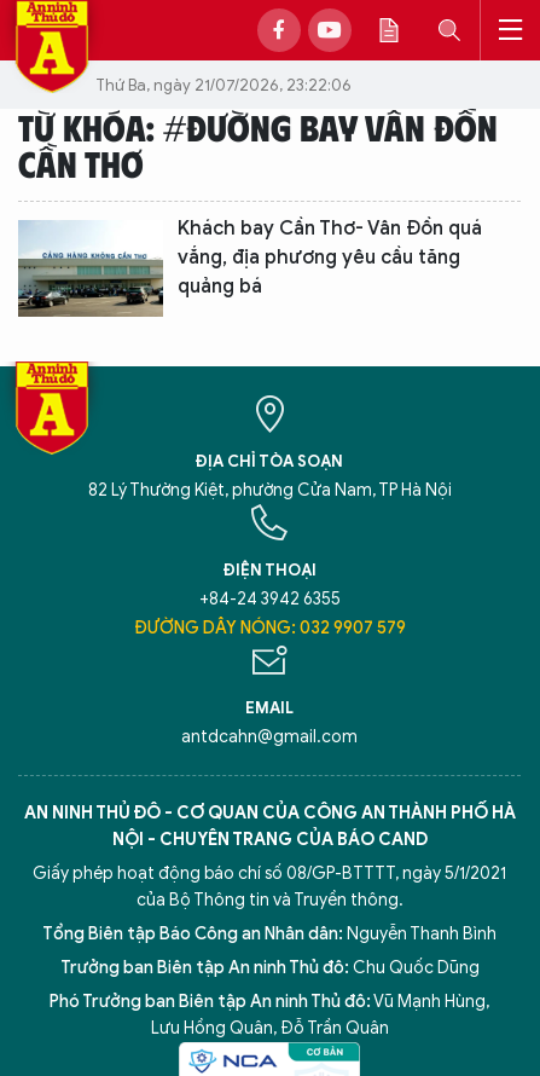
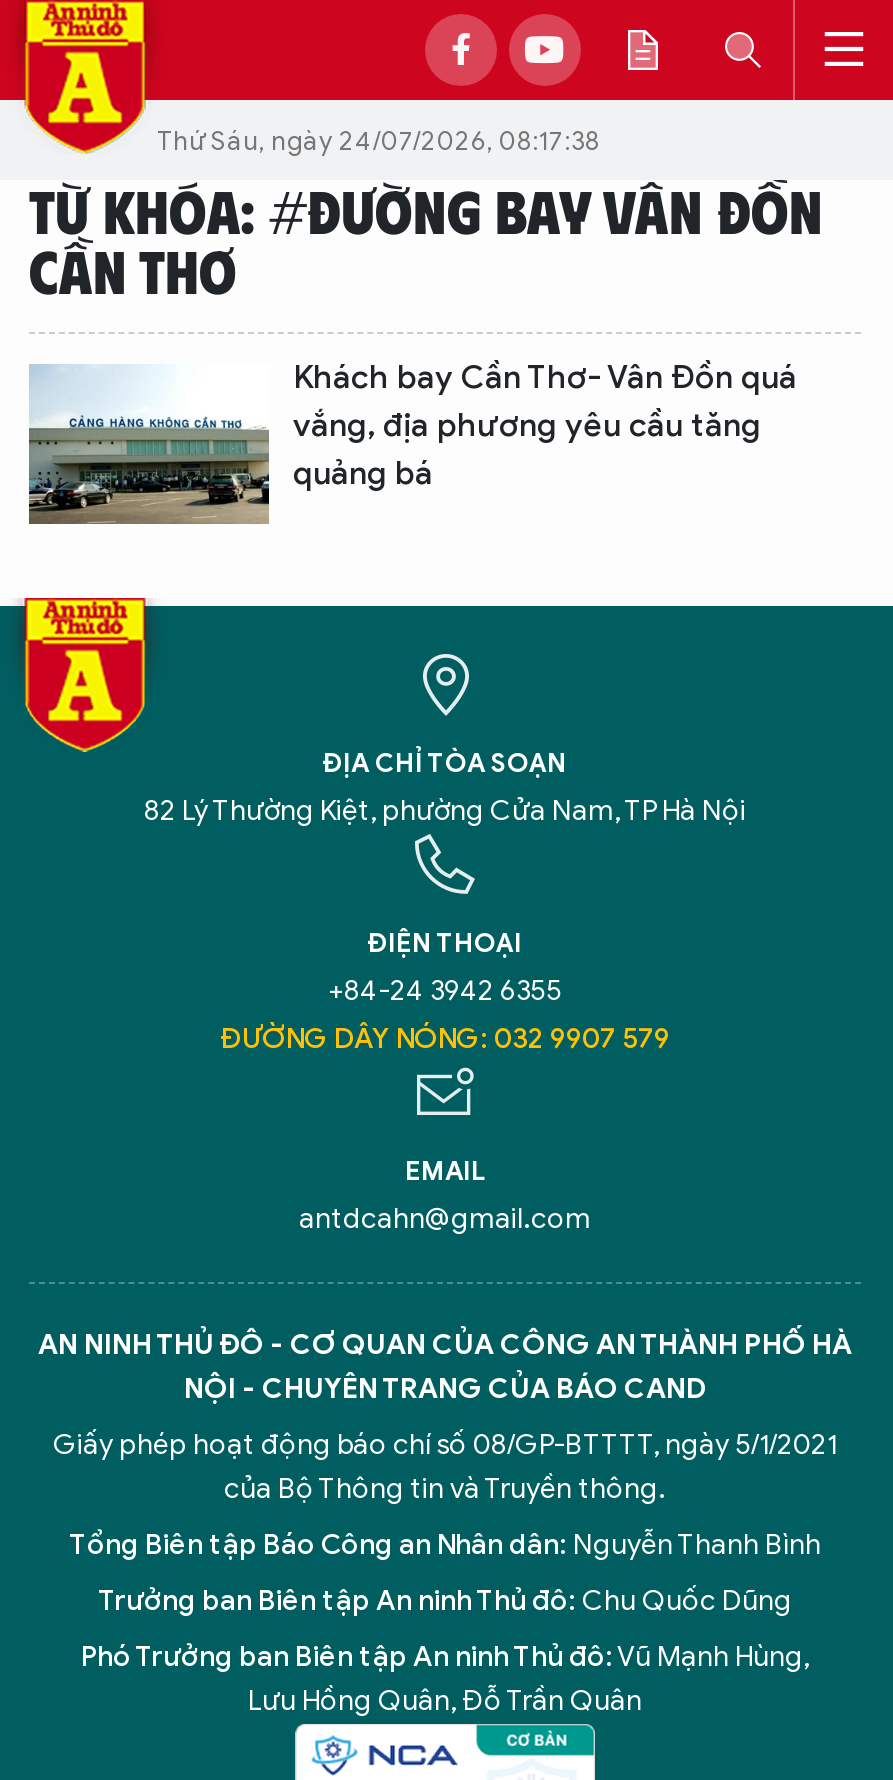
- Thứ Ba, ngày 21/07/2026, 23:22:06
+ Thứ Sáu, ngày 24/07/2026, 08:17:38
